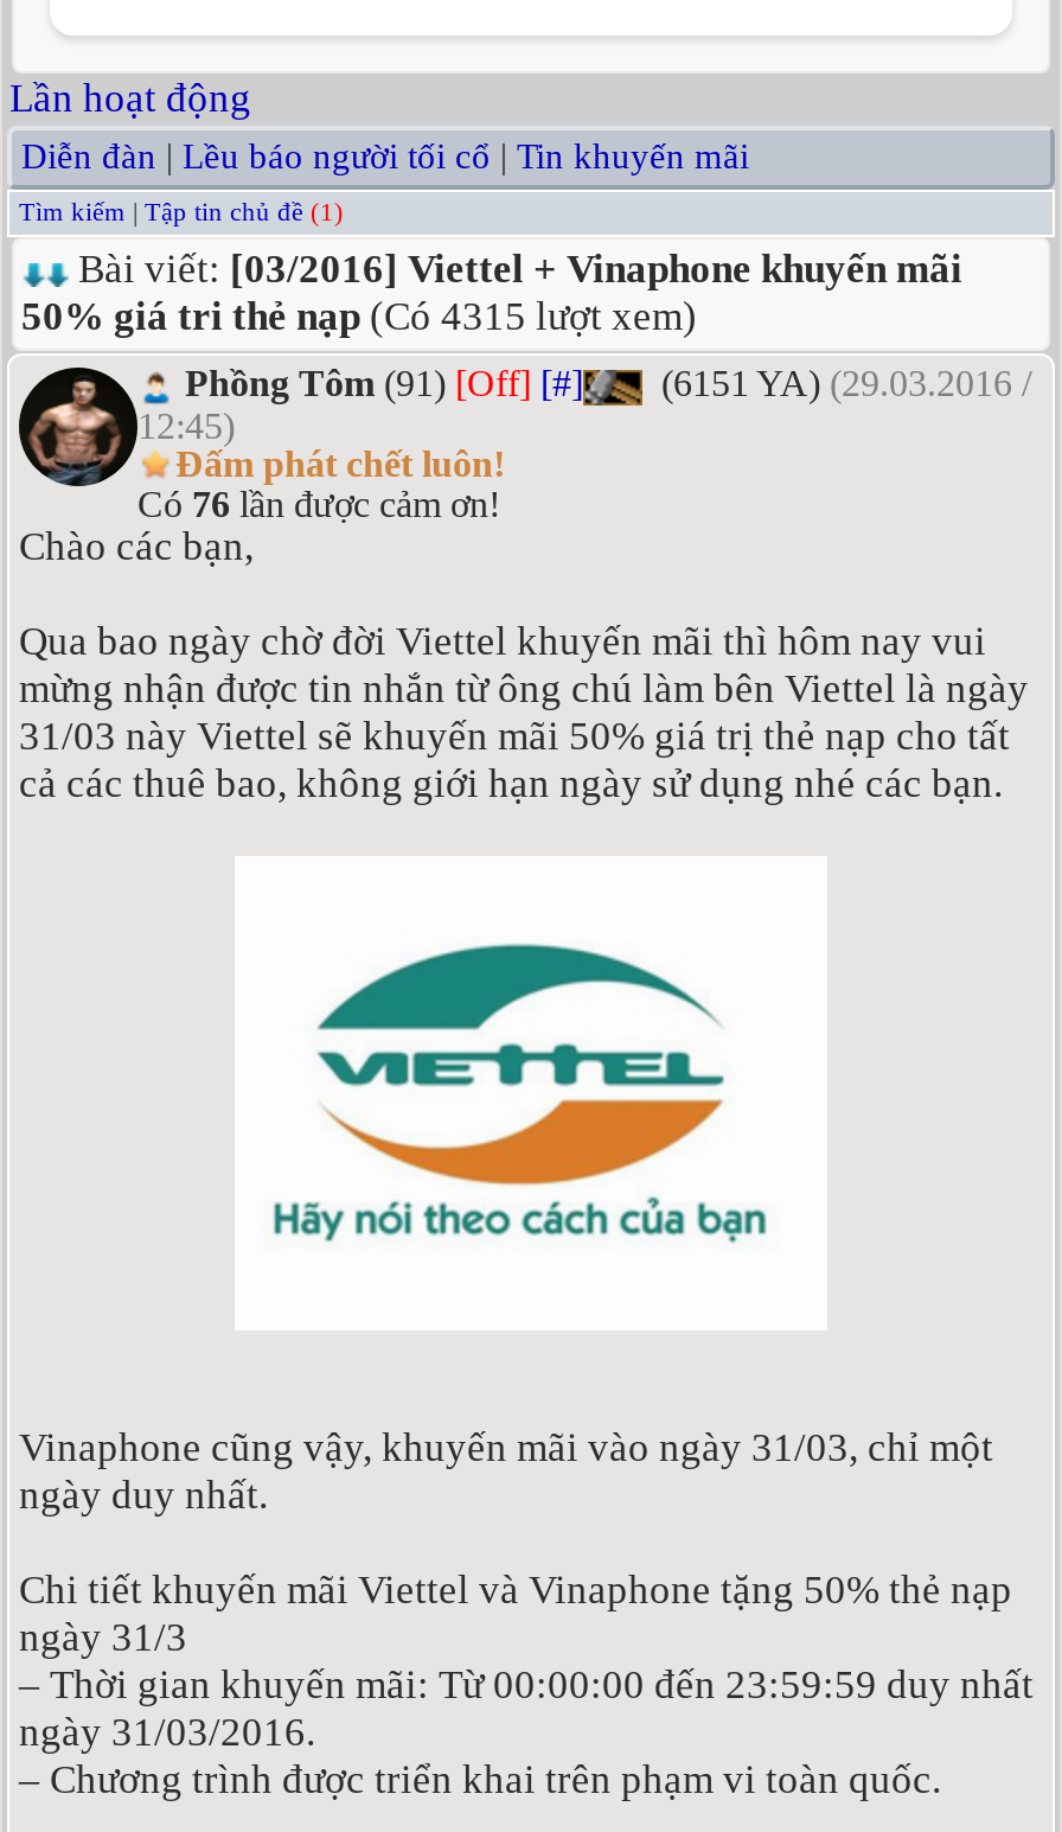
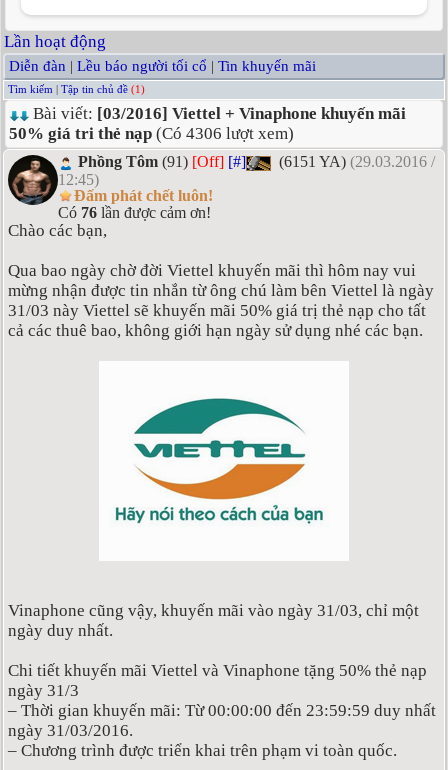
- 50% giá tri thẻ nạp (Có 4315 lượt xem)
+ 50% giá tri thẻ nạp (Có 4306 lượt xem)
